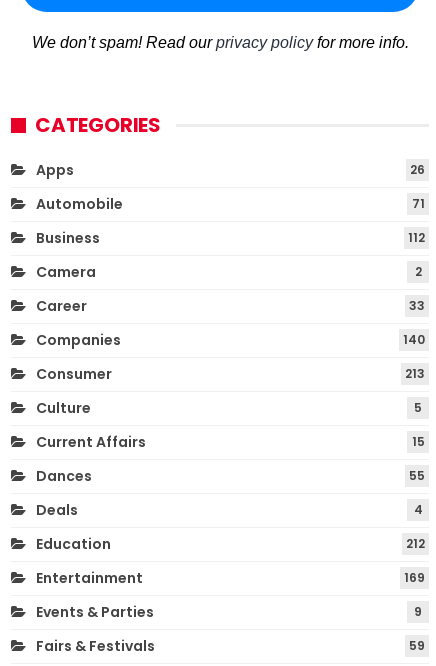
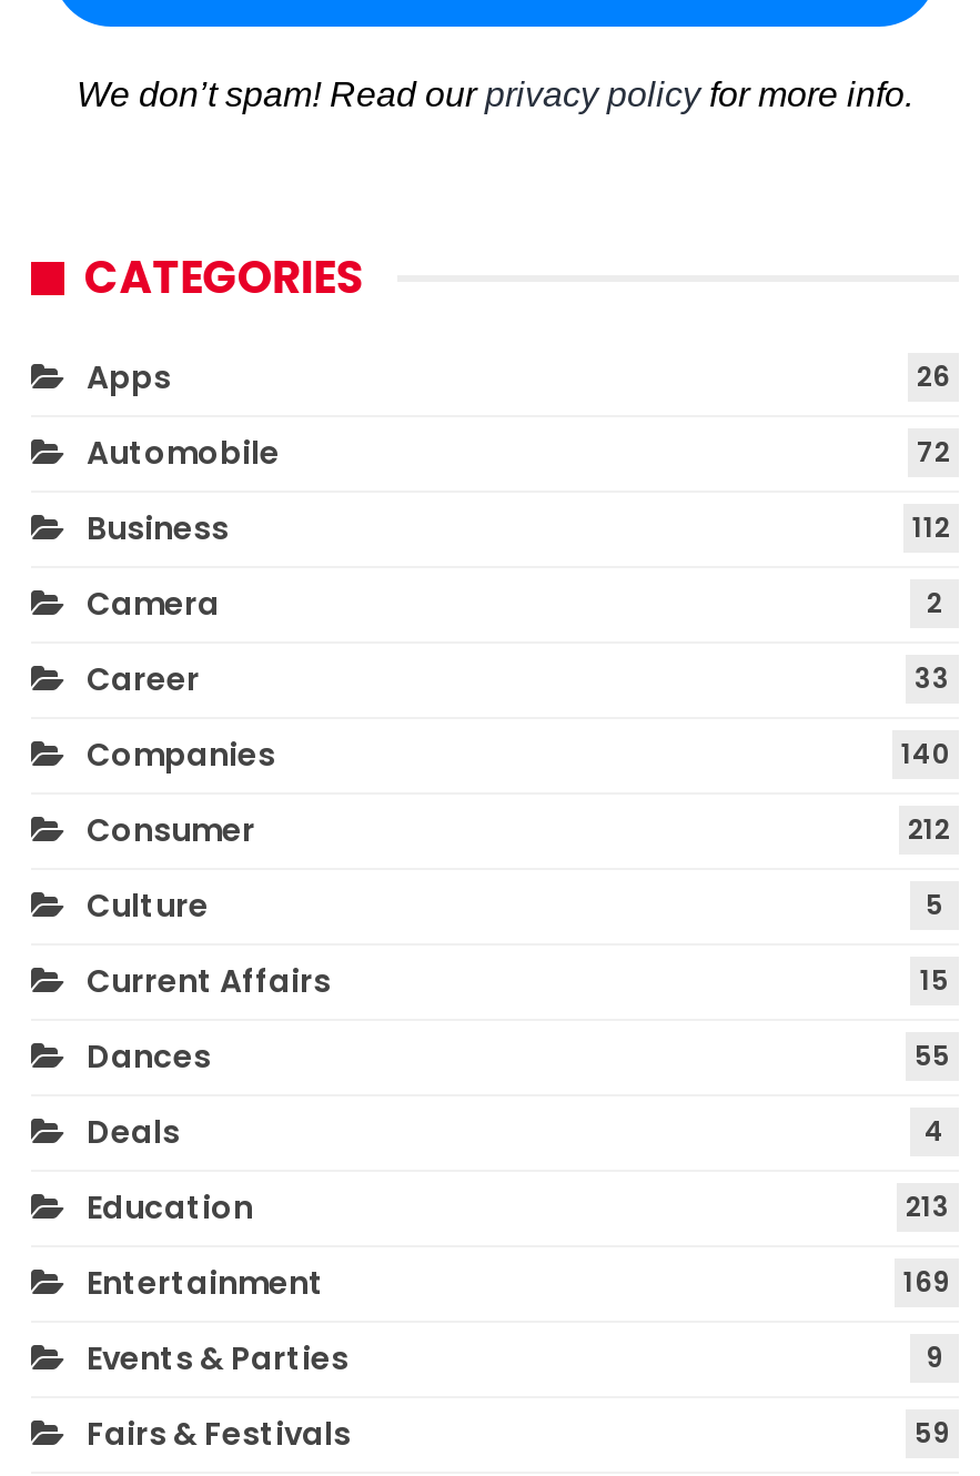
- 71
+ 72

- 213
+ 212

- 212
+ 213
